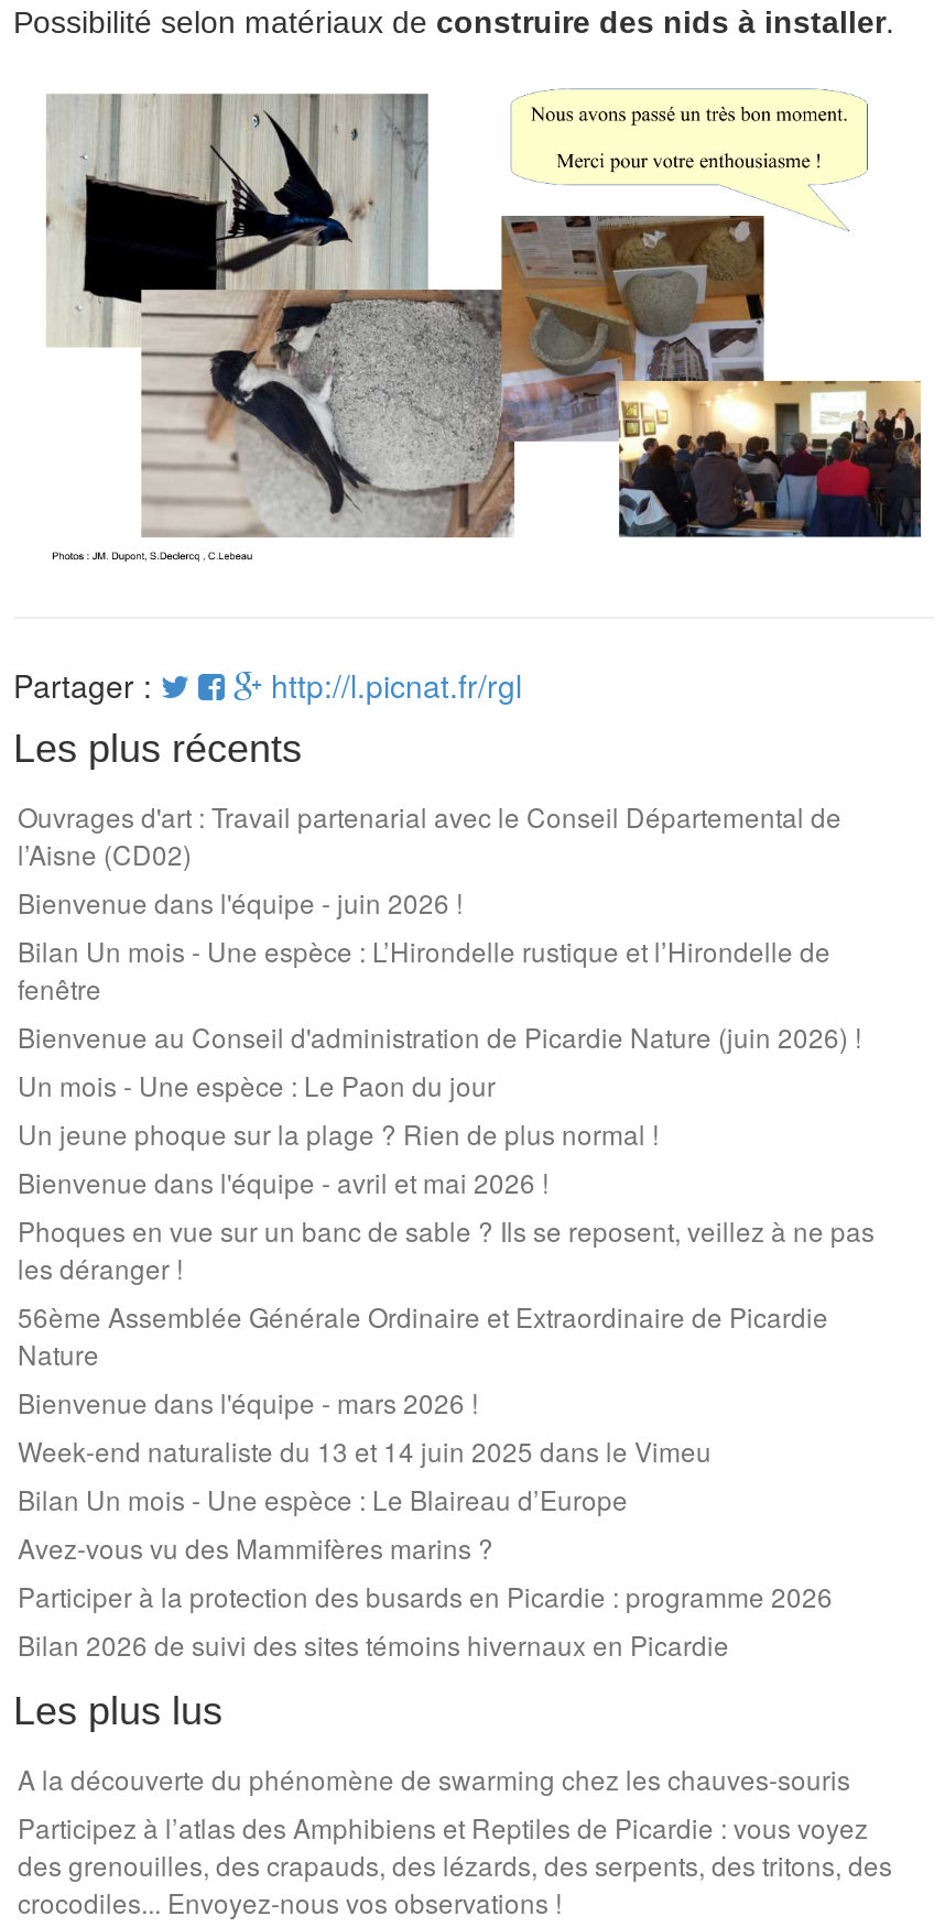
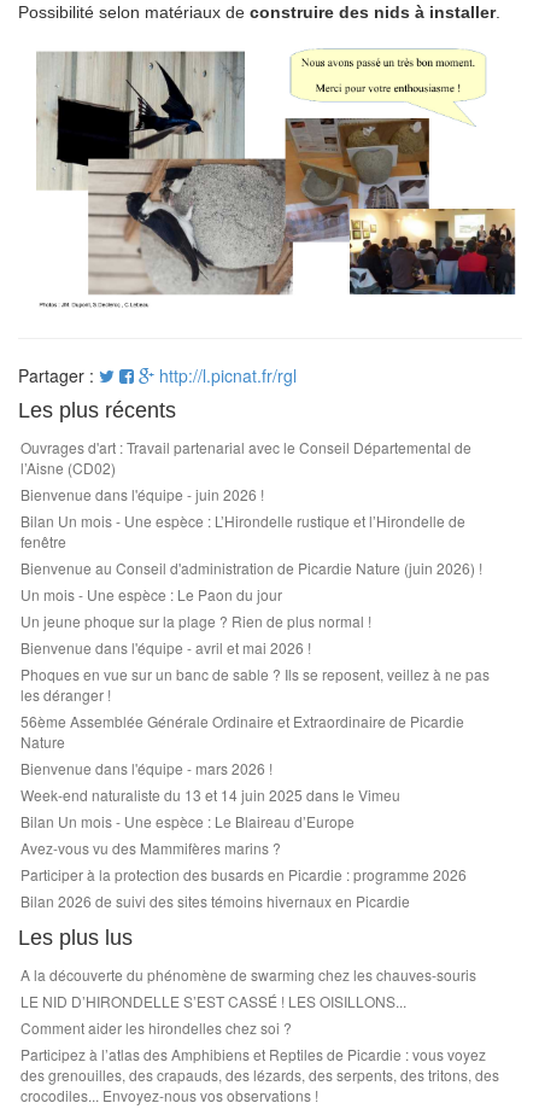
+ LE NID D’HIRONDELLE S’EST CASSÉ ! LES OISILLONS...
+ Comment aider les hirondelles chez soi ?
